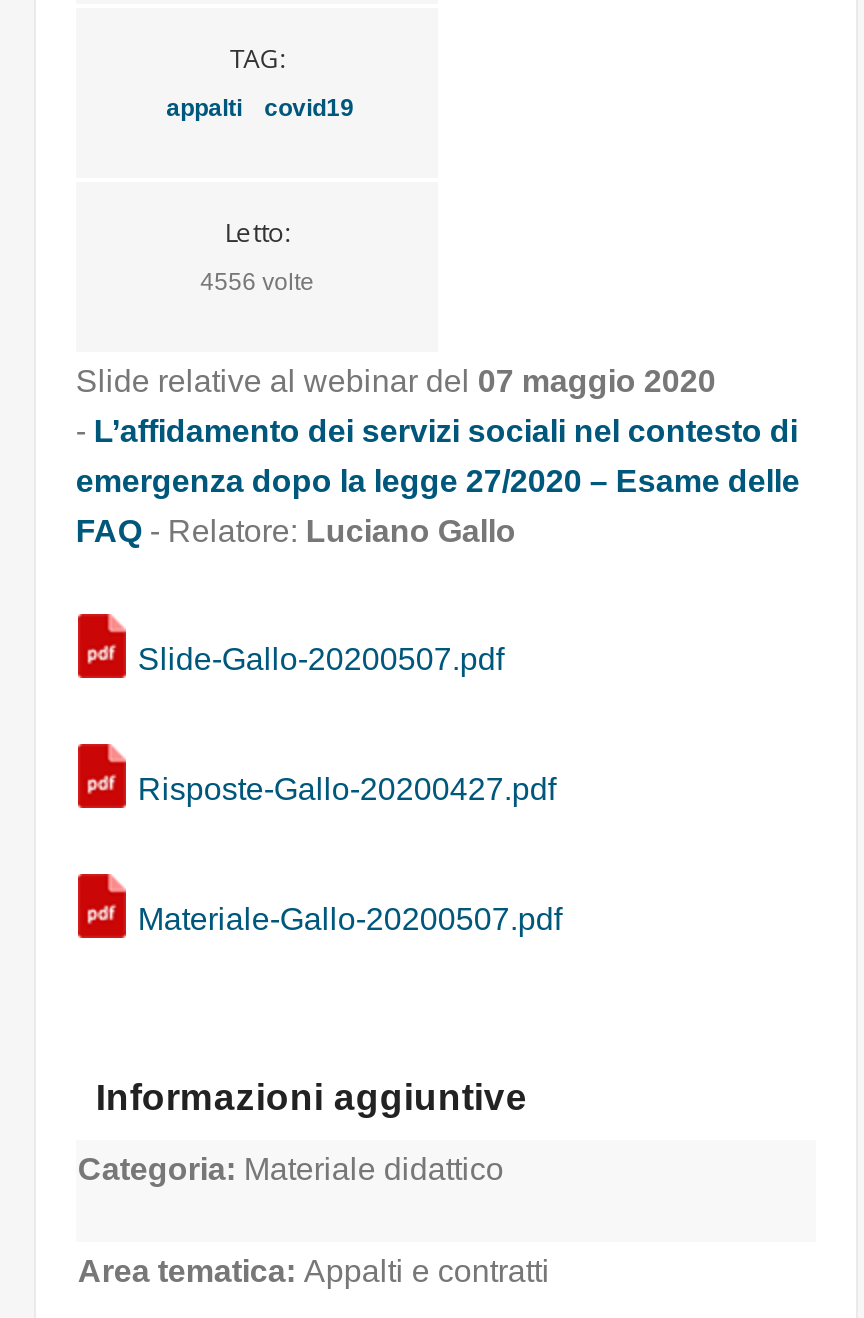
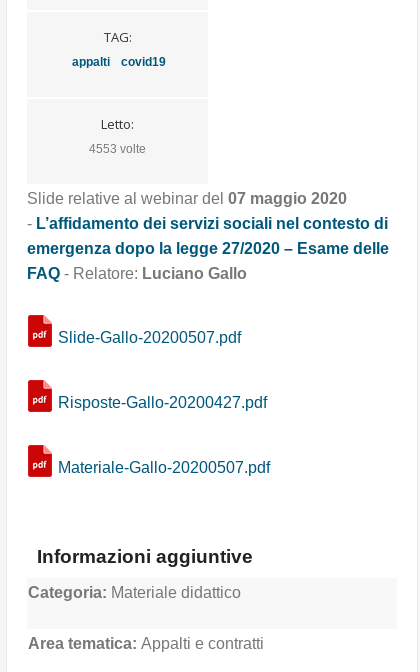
- 4556 volte
+ 4553 volte
